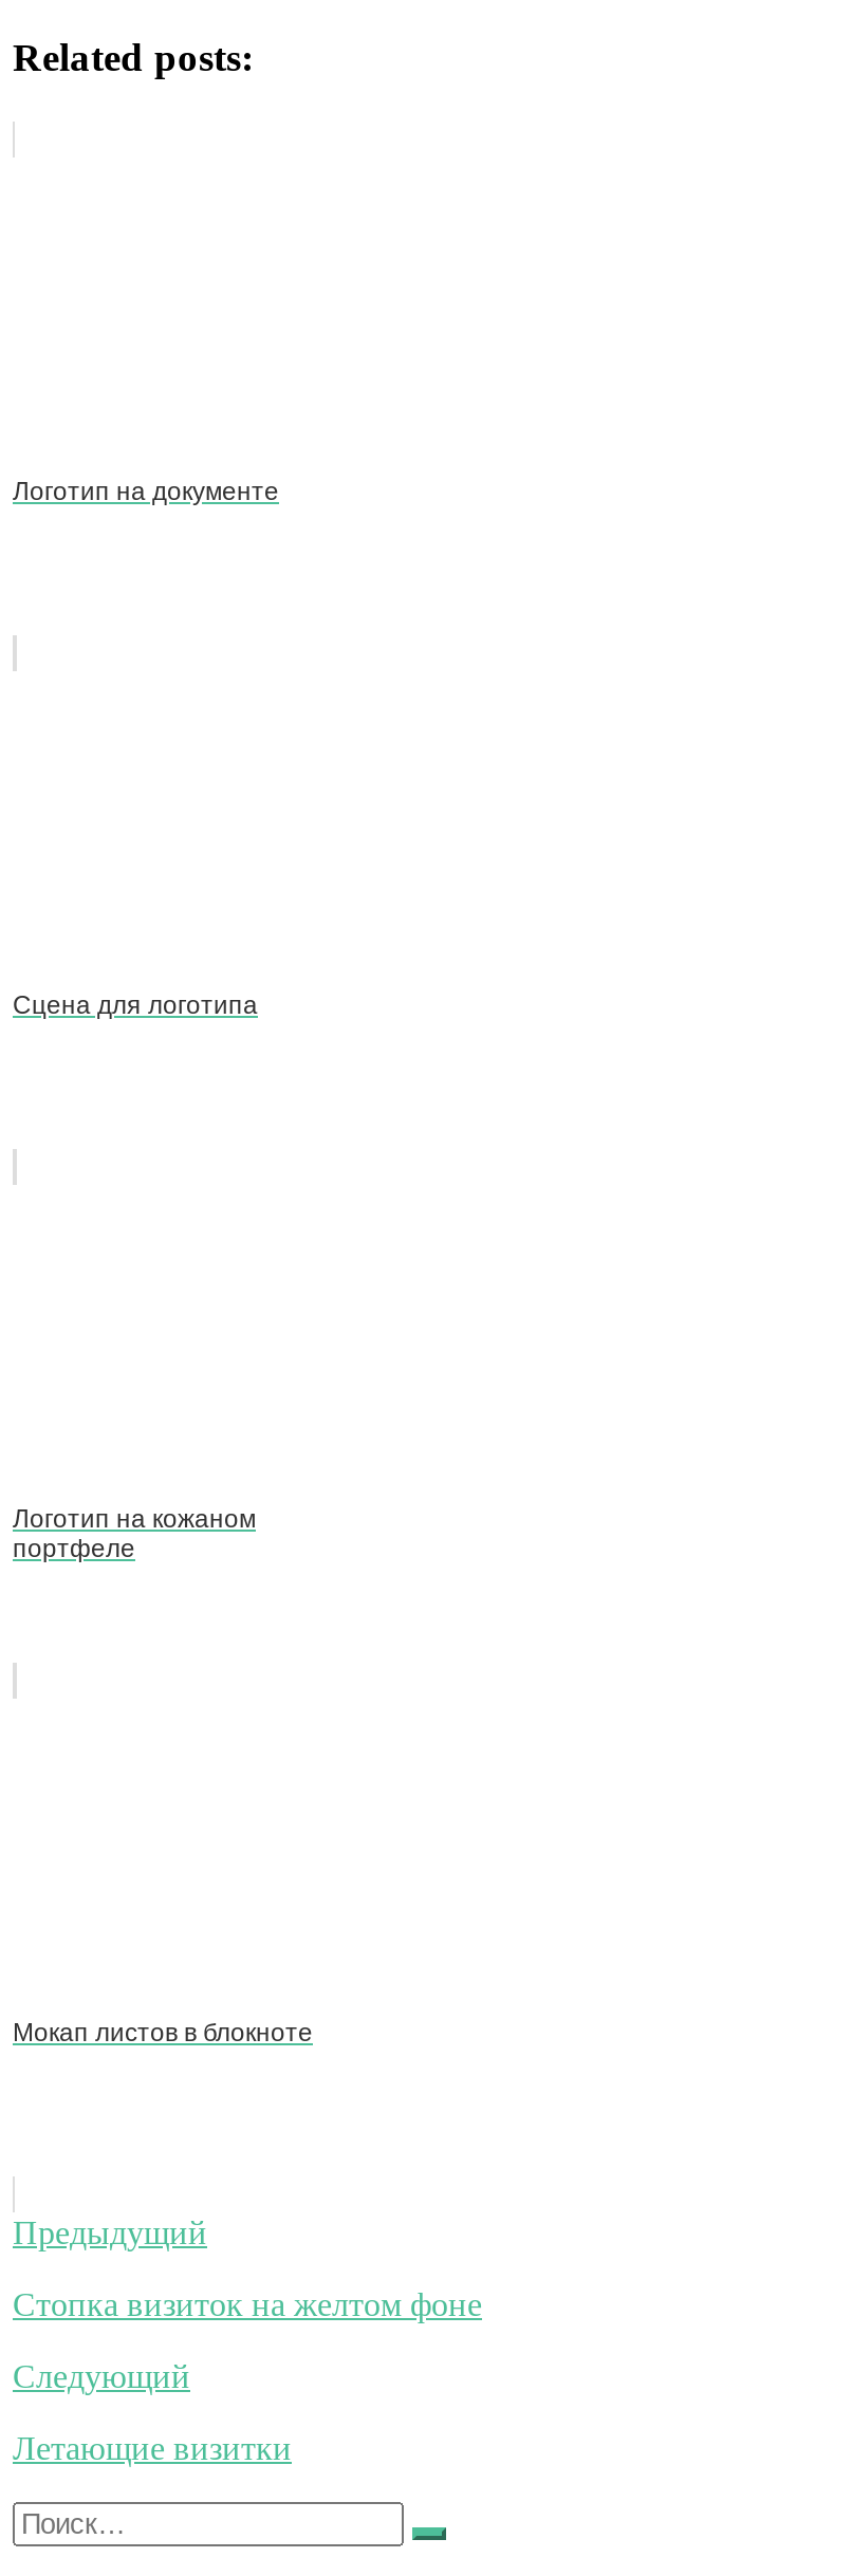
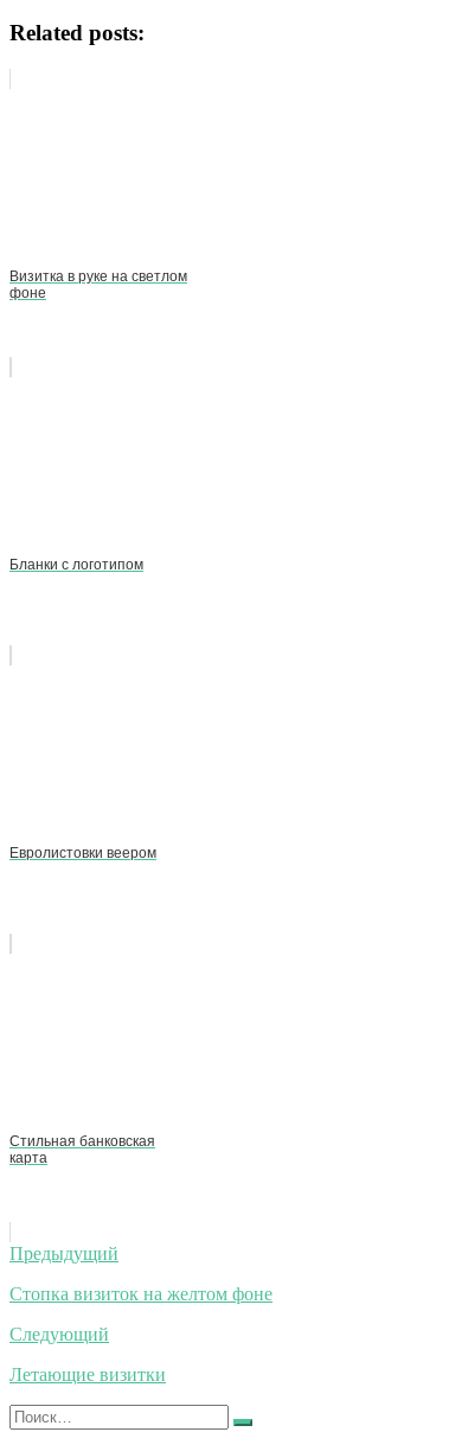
- Логотип на документе
+ Визитка в руке на светлом
+ фоне

- Сцена для логотипа
+ Бланки с логотипом

- Логотип на кожаном
- портфеле
+ Евролистовки веером

- Мокап листов в блокноте
+ Стильная банковская
+ карта
